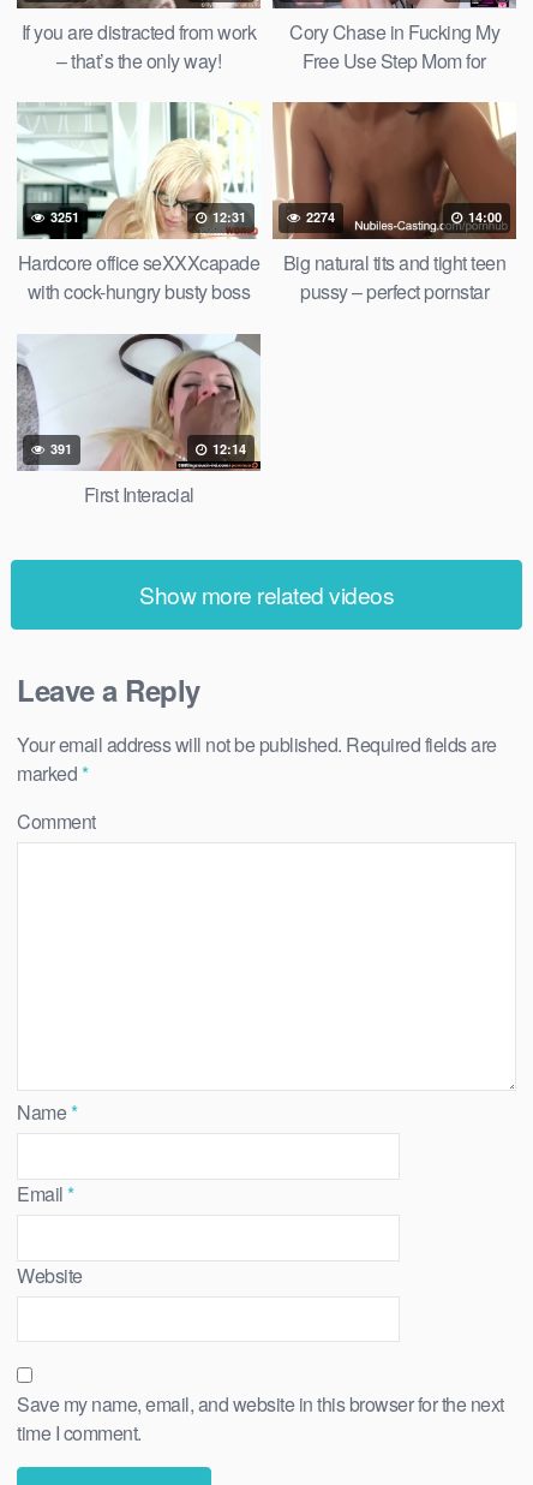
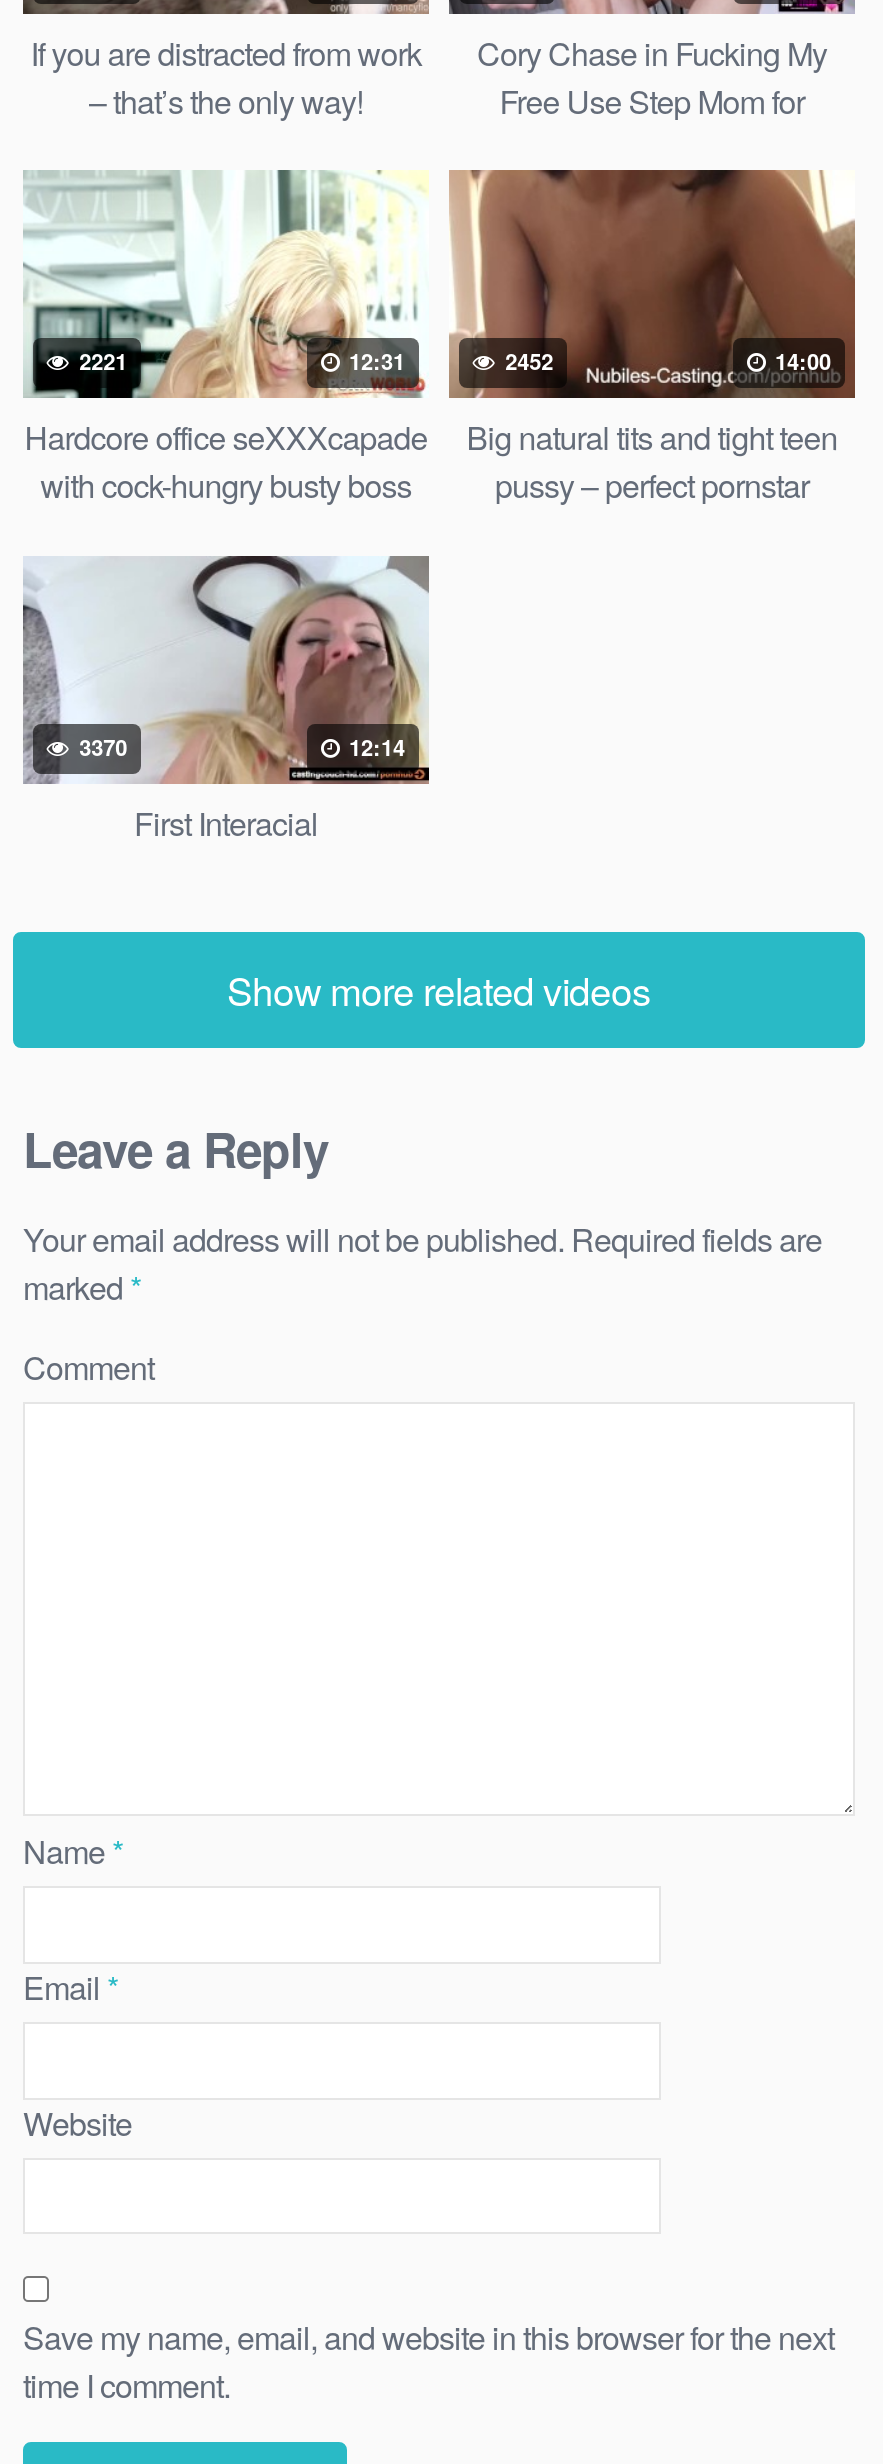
- 3251
+ 2221

- 2274
+ 2452

- 391
+ 3370
